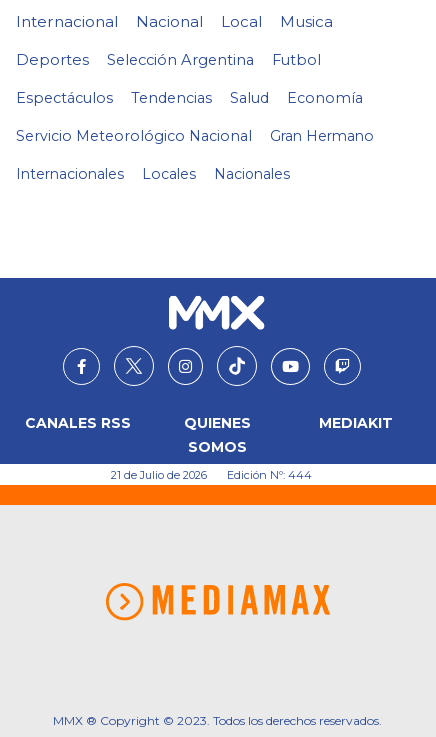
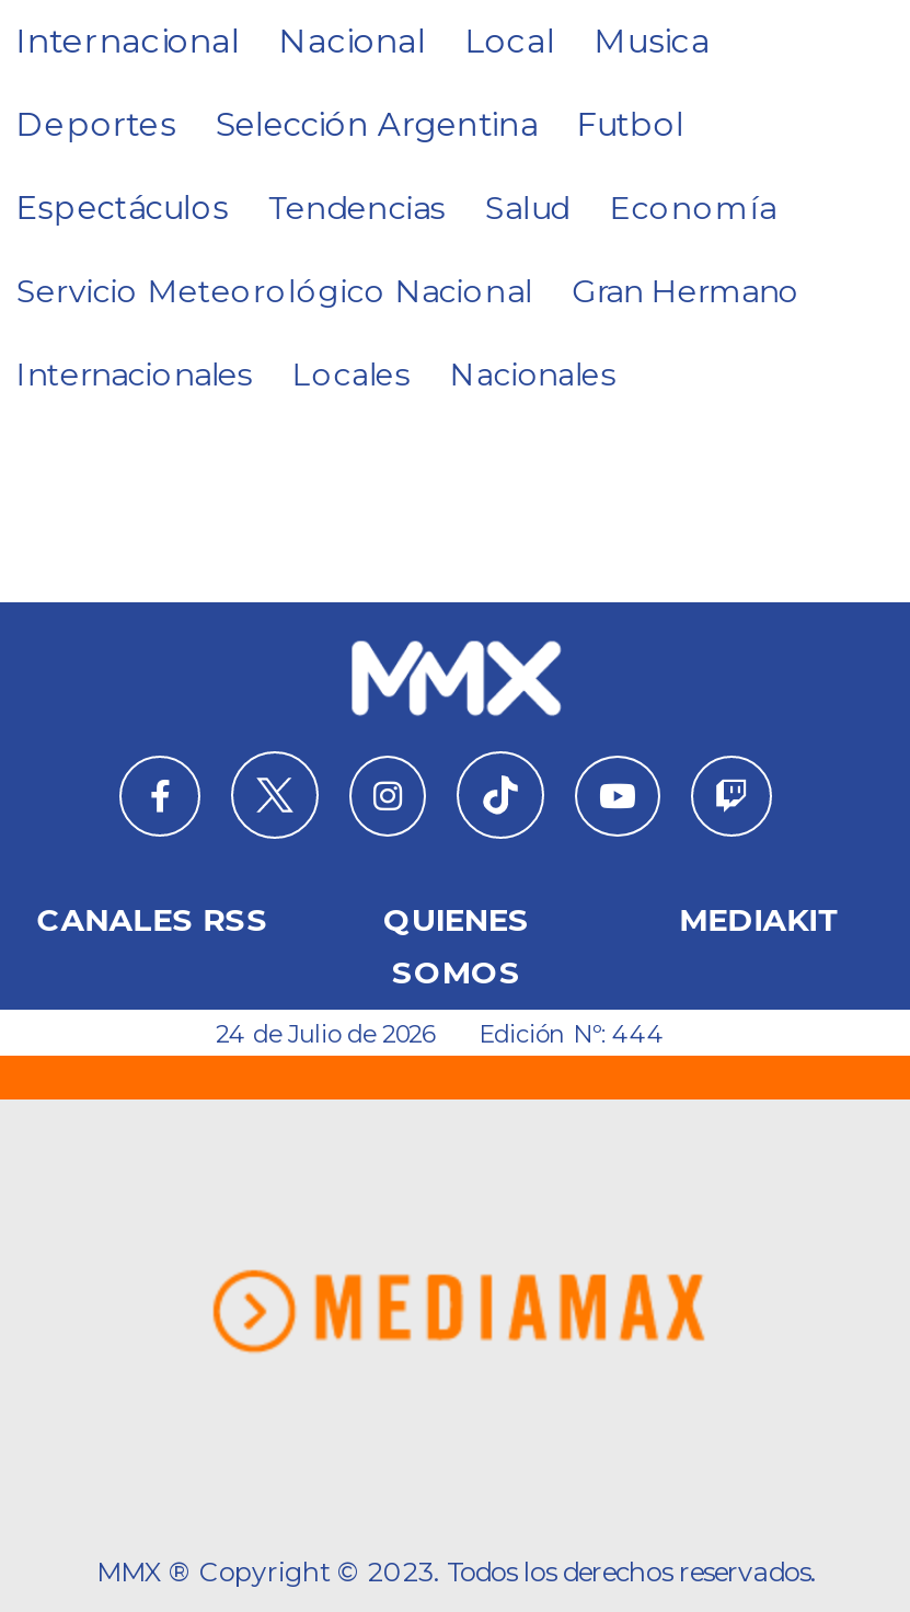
- 21 de Julio de 2026 Edición Nº: 444
+ 24 de Julio de 2026 Edición Nº: 444
